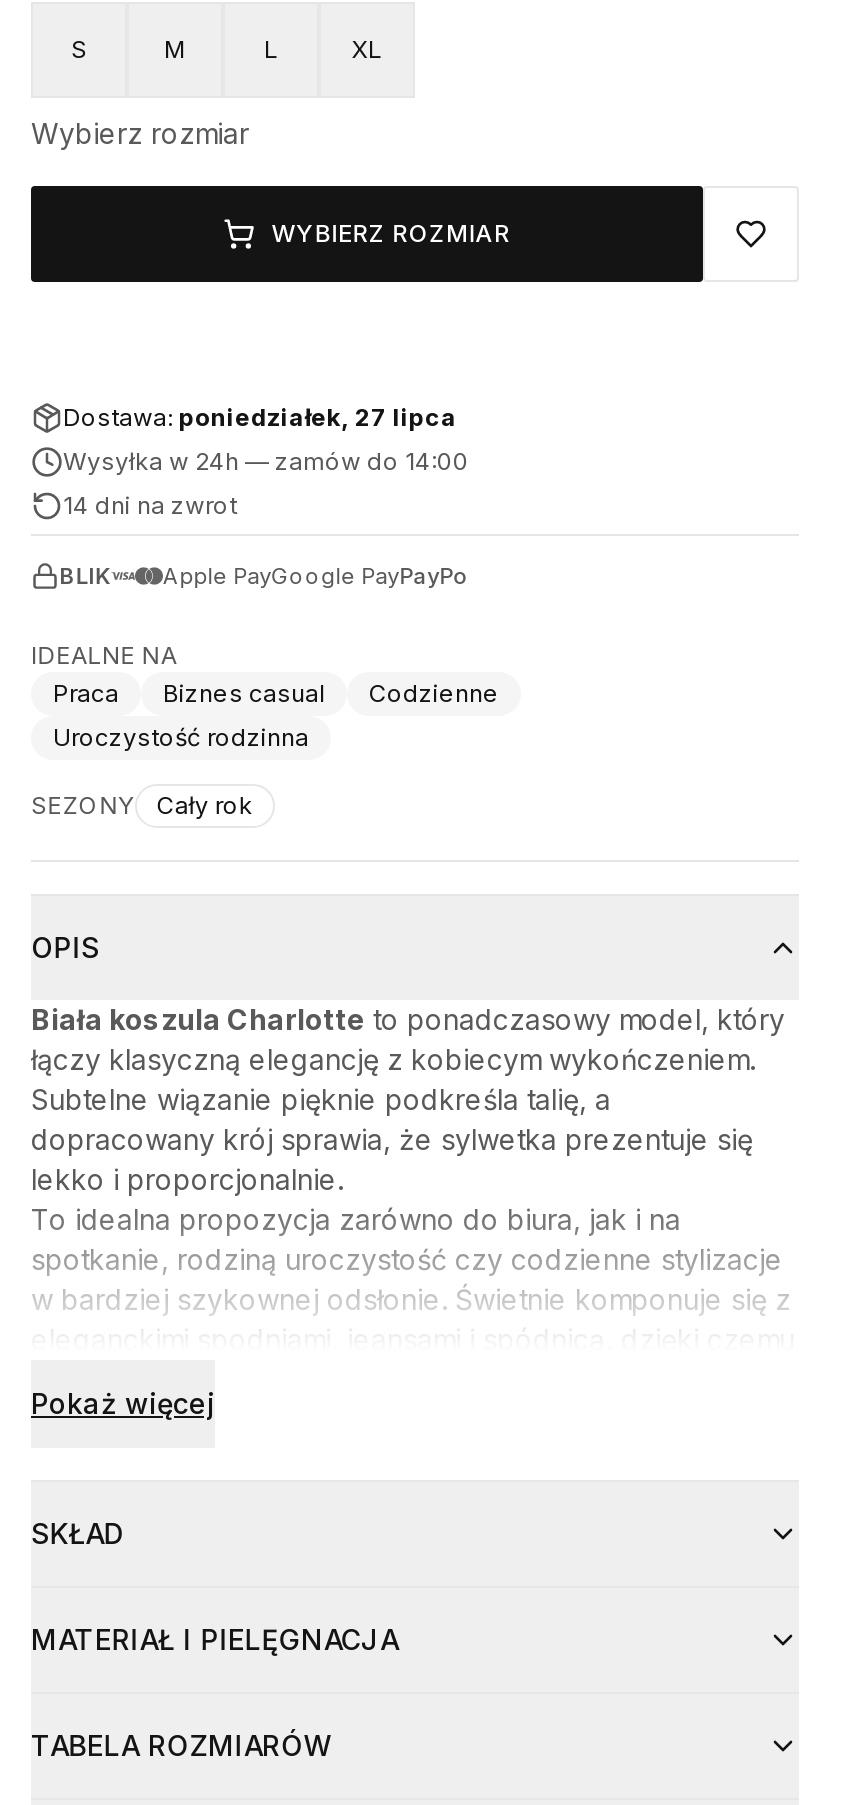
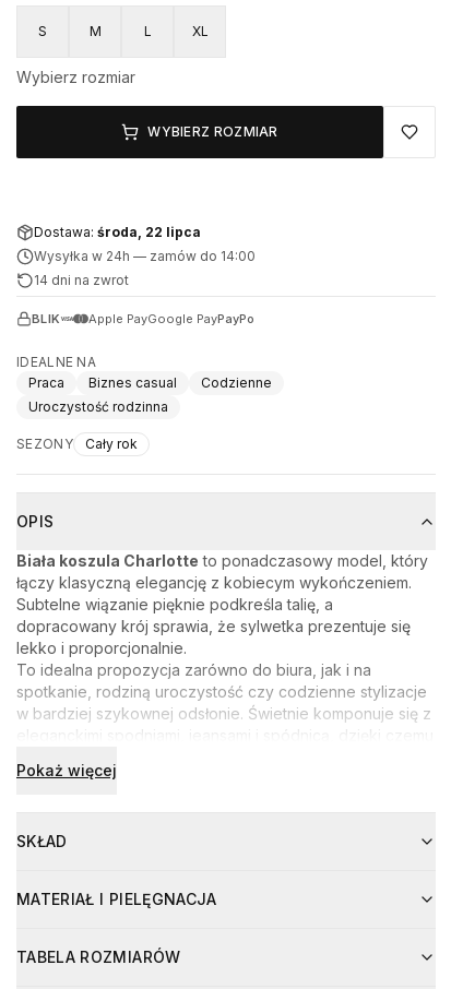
- Dostawa: poniedziałek, 27 lipca
+ Dostawa: środa, 22 lipca
